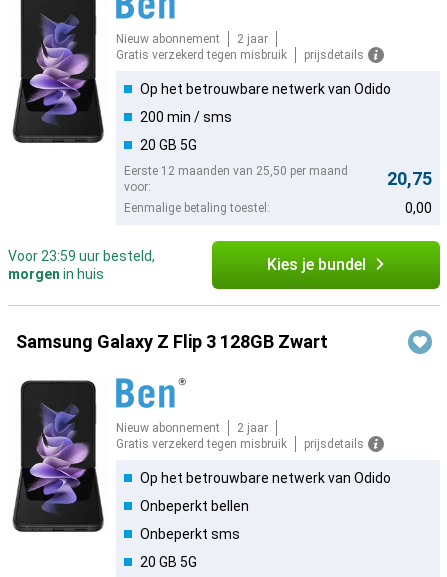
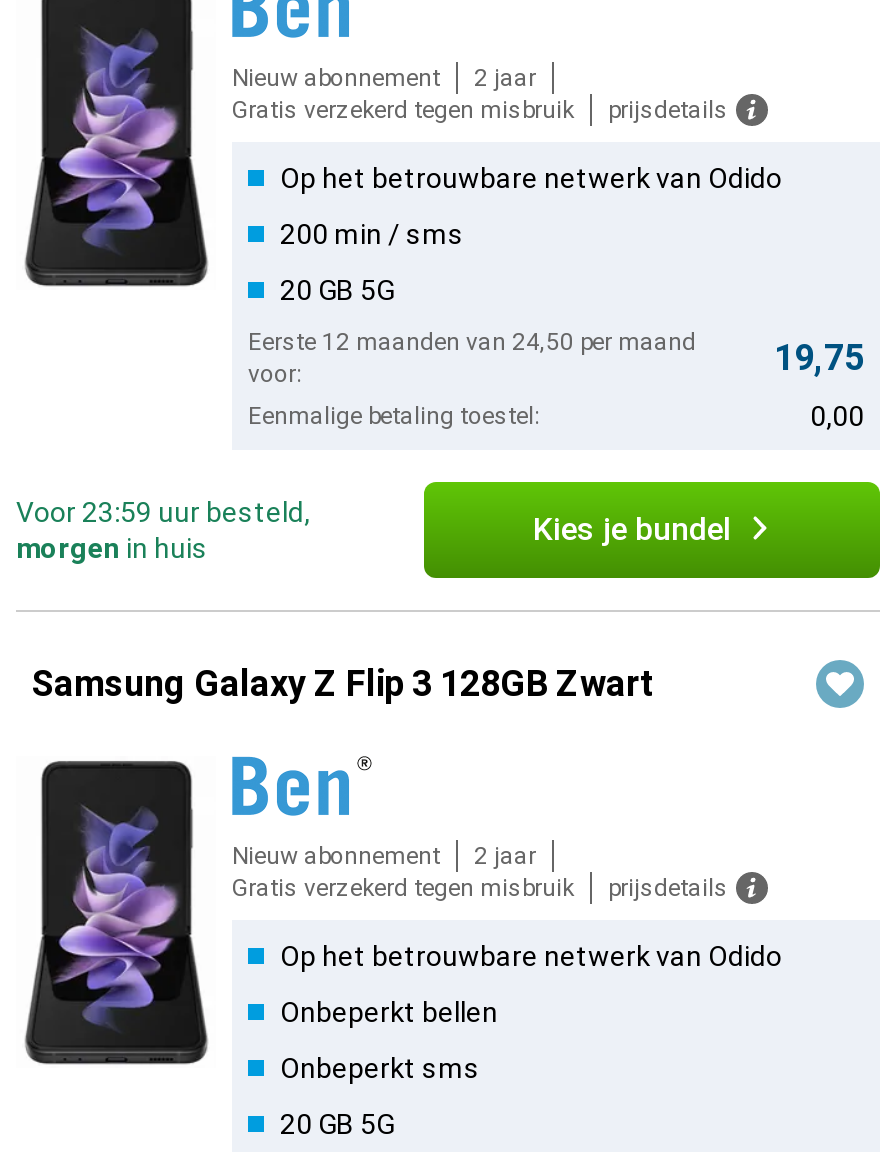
- Eerste 12 maanden van 25,50 per maand
+ Eerste 12 maanden van 24,50 per maand

- 20,75
+ 19,75
